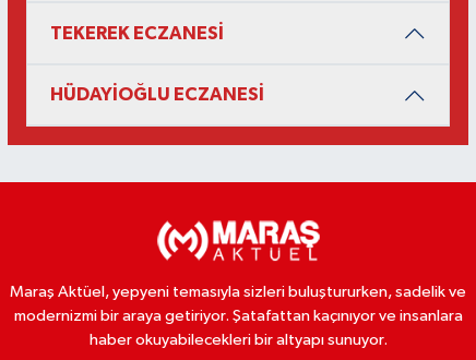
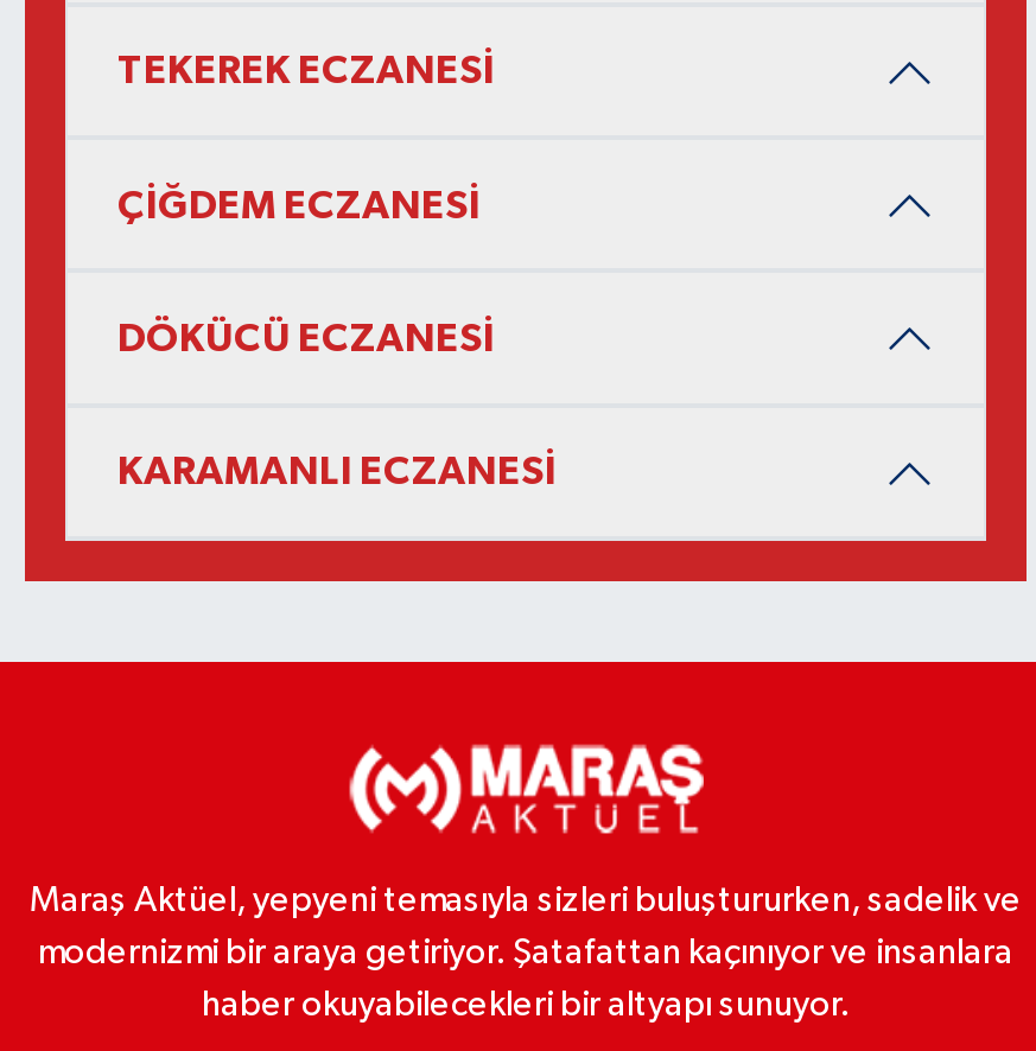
- HÜDAYİOĞLU ECZANESİ
+ ÇİĞDEM ECZANESİ
+ DÖKÜCÜ ECZANESİ
+ KARAMANLI ECZANESİ
